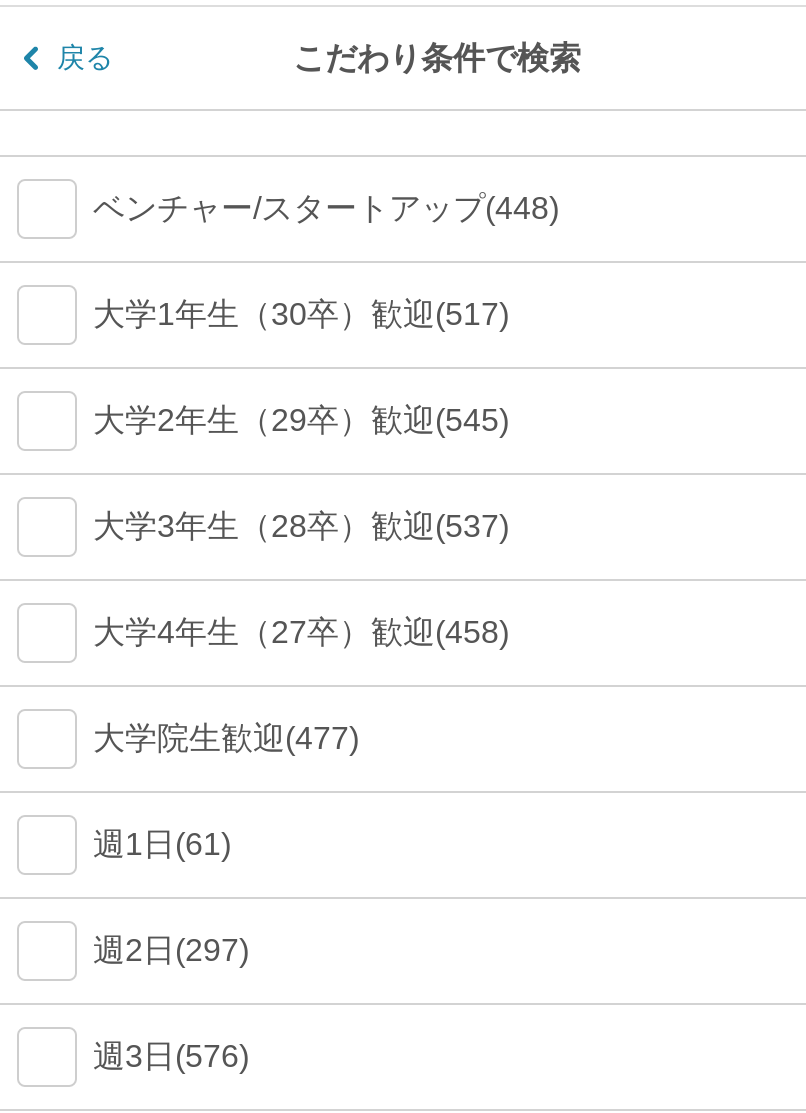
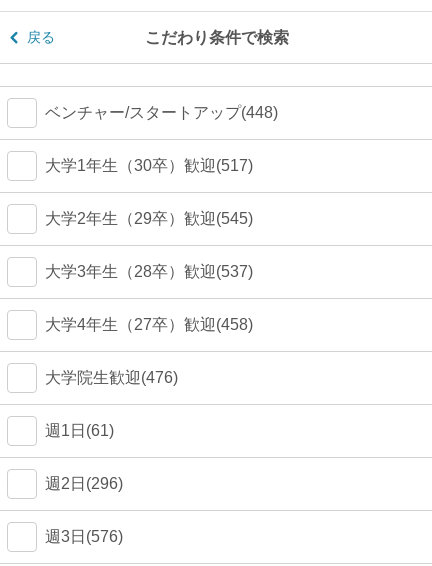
- 大学院生歓迎(477)
+ 大学院生歓迎(476)

- 週2日(297)
+ 週2日(296)
